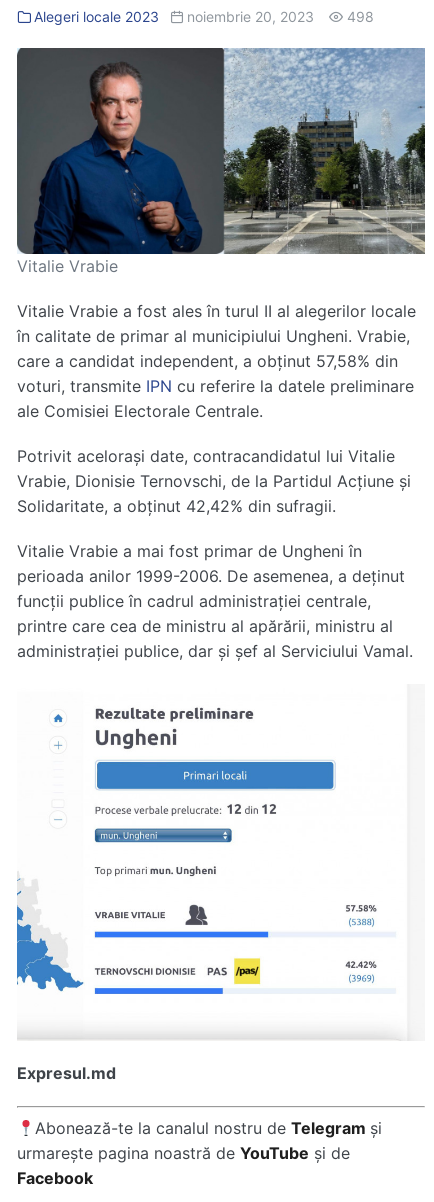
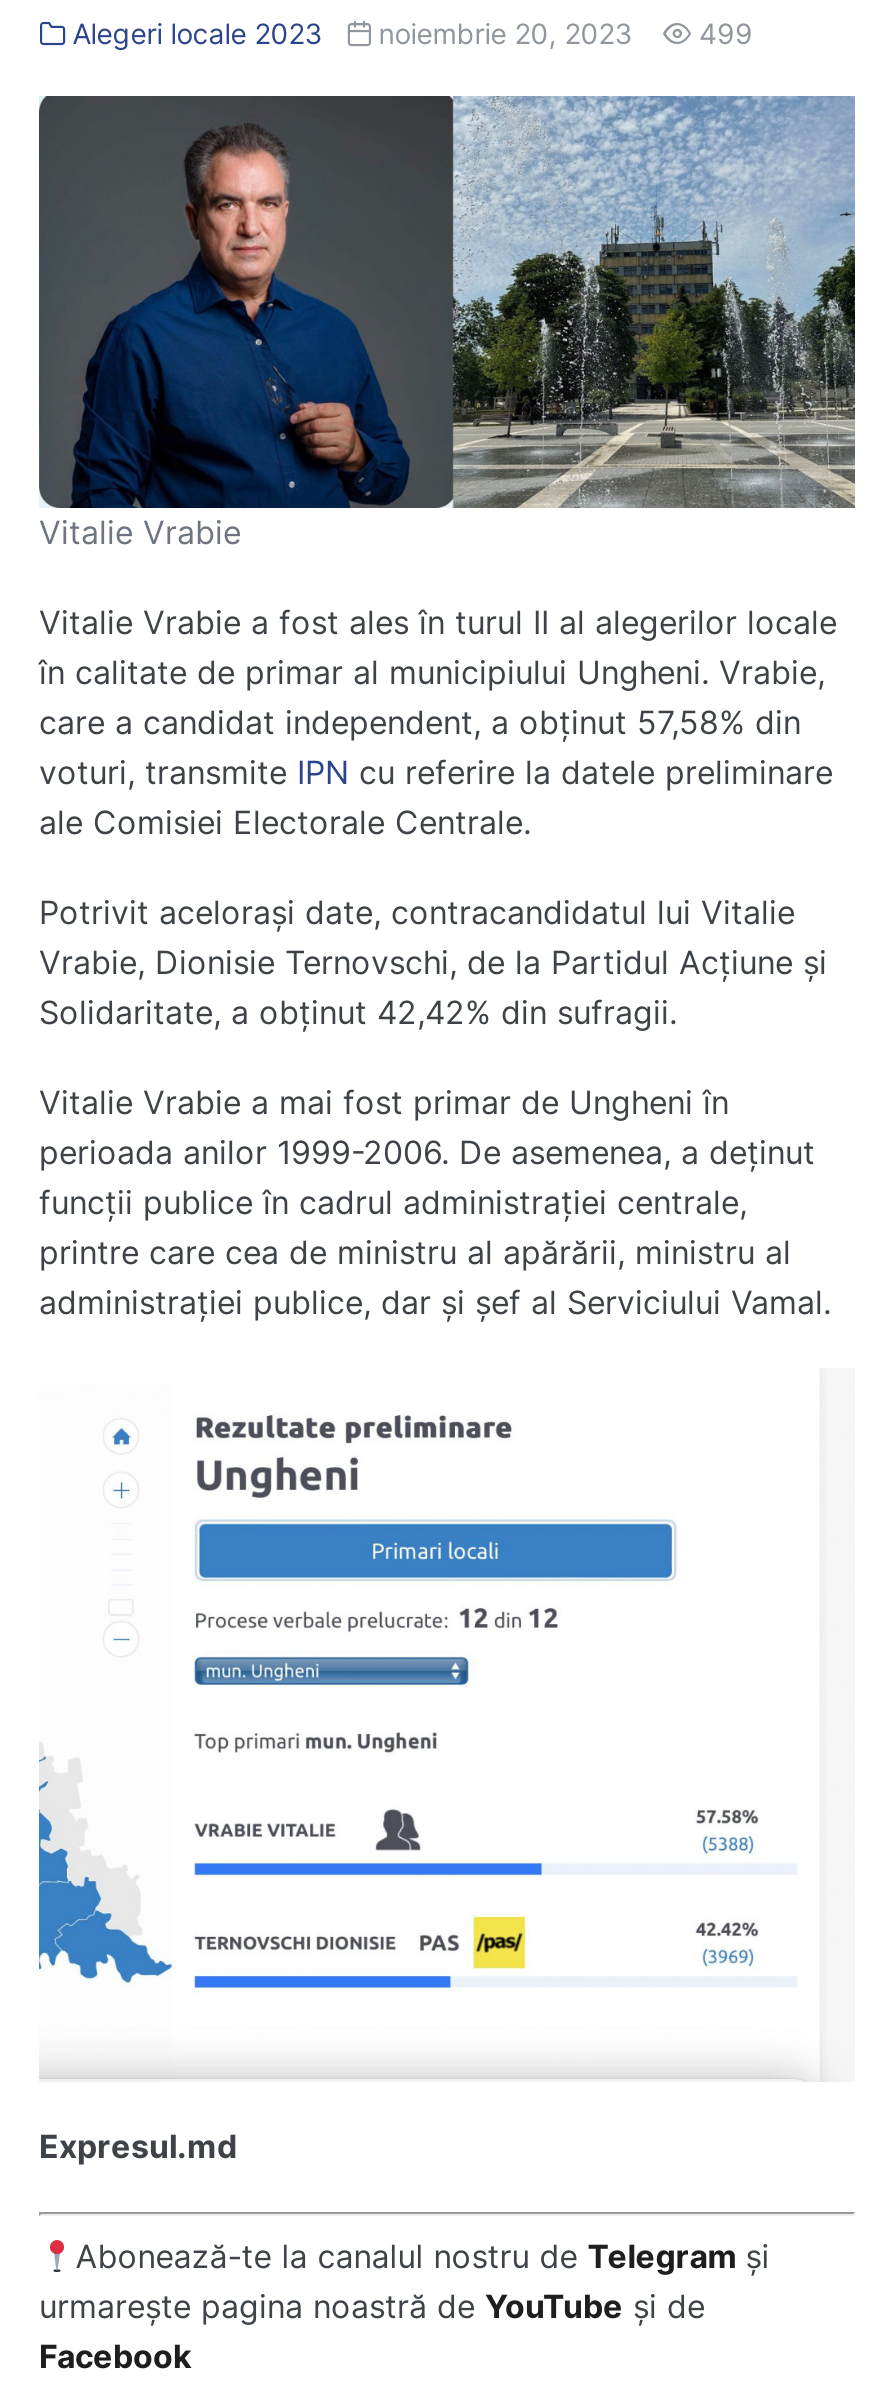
- Alegeri locale 2023 noiembrie 20, 2023 498
+ Alegeri locale 2023 noiembrie 20, 2023 499
